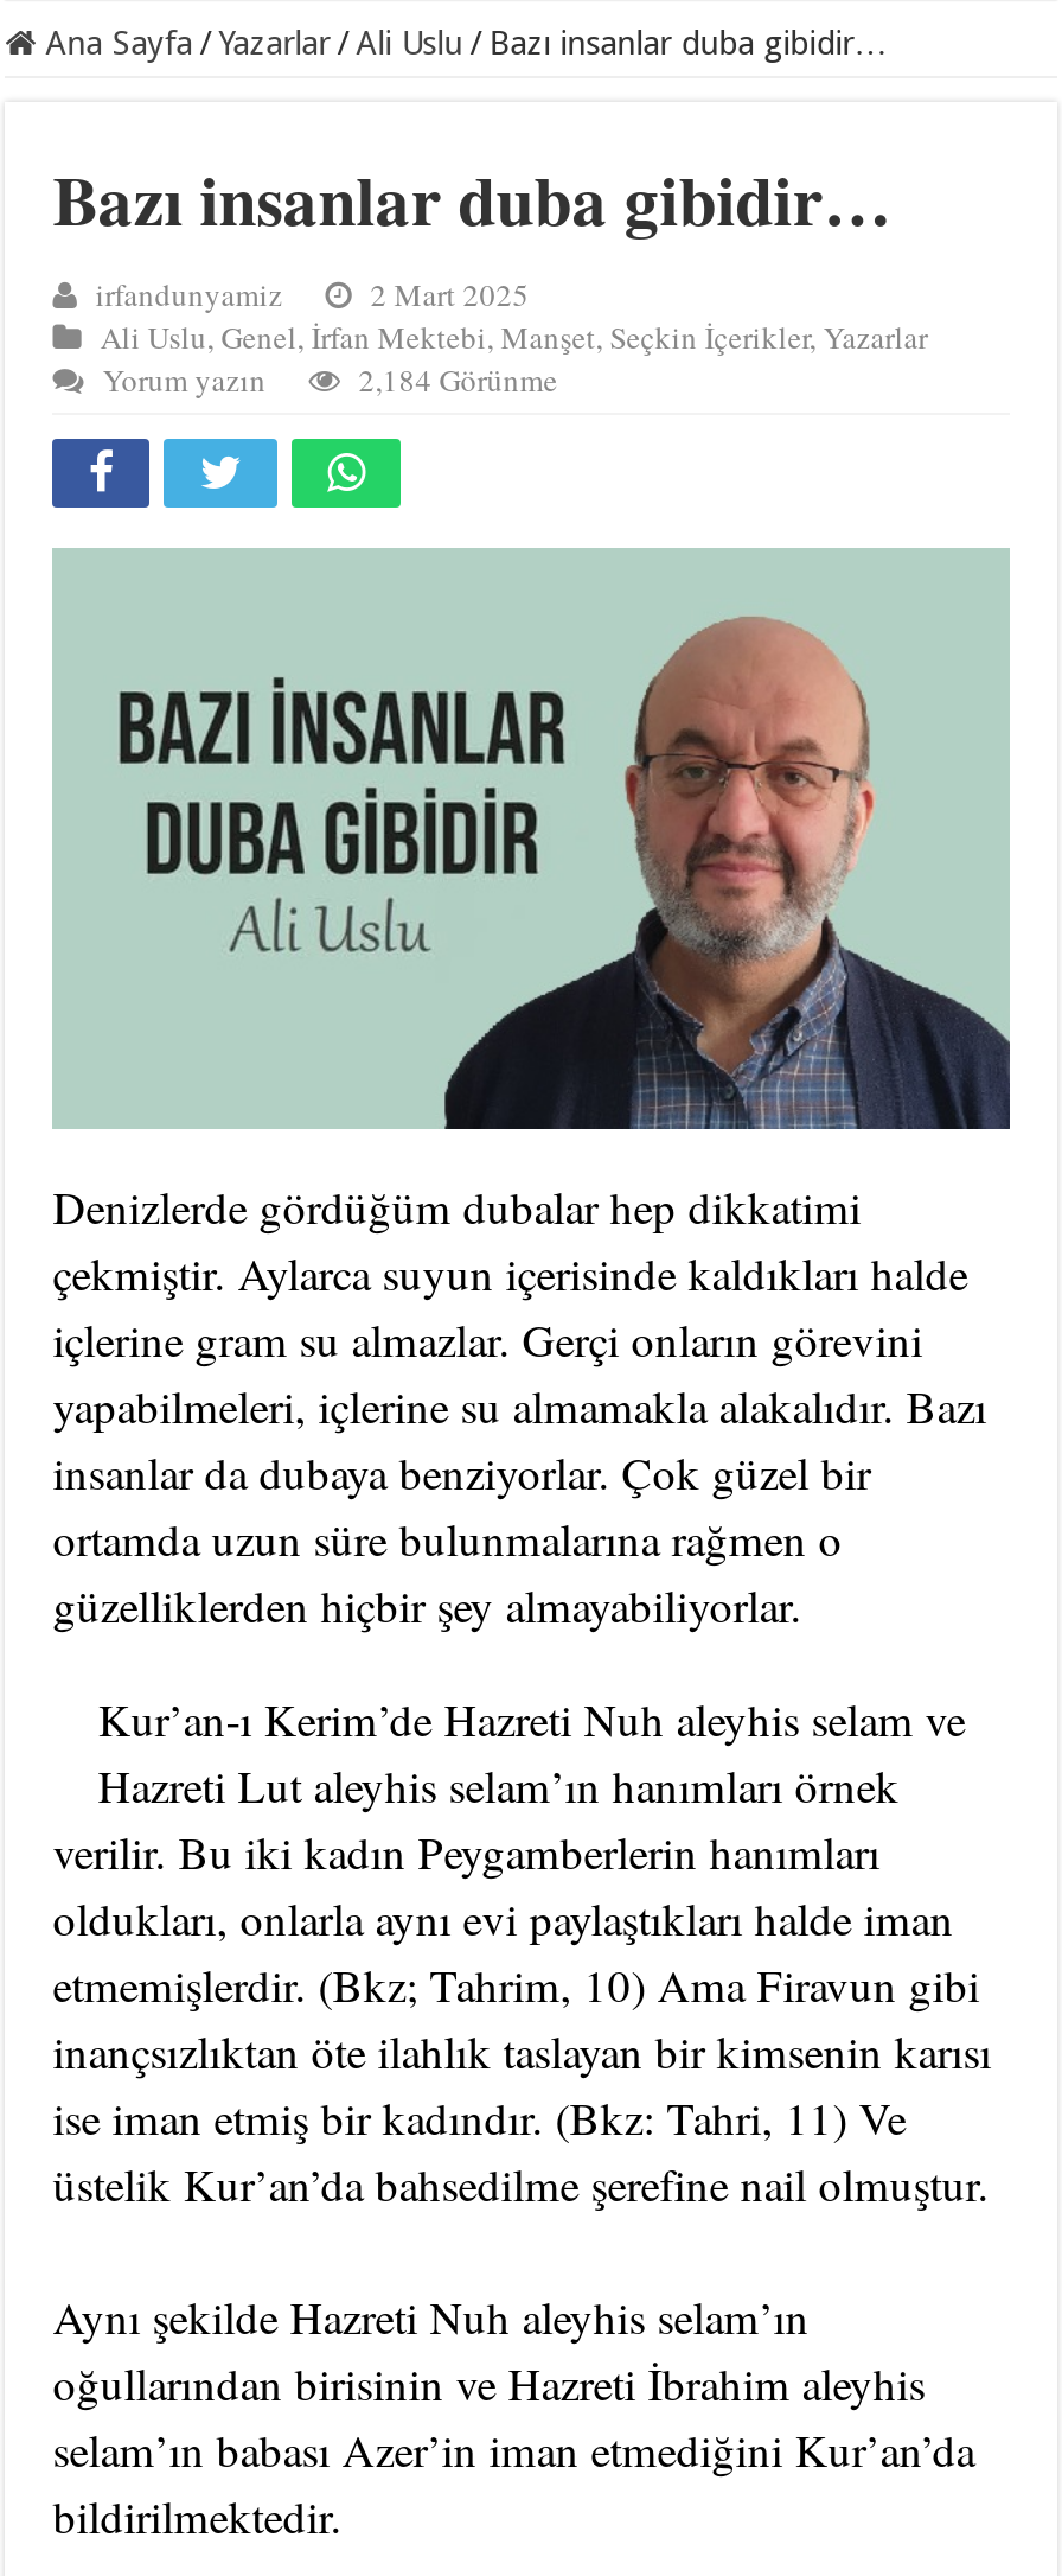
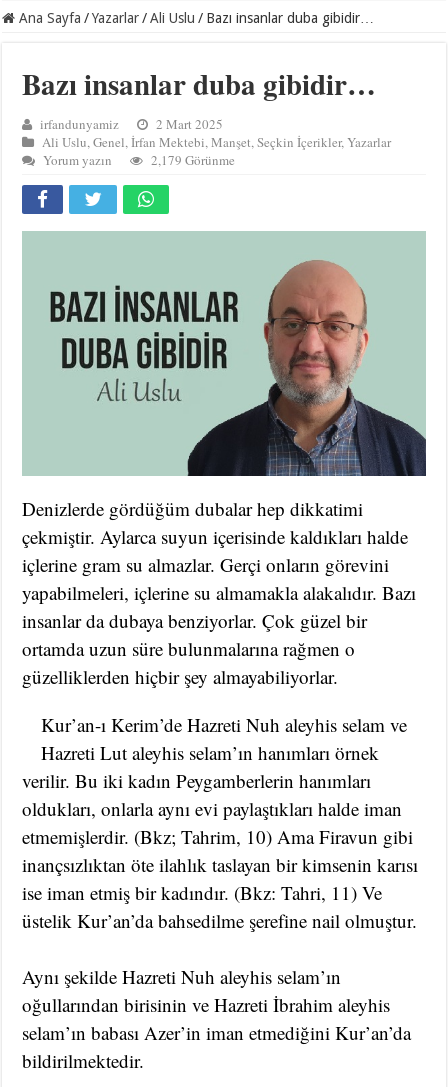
- 2,184 Görünme
+ 2,179 Görünme
